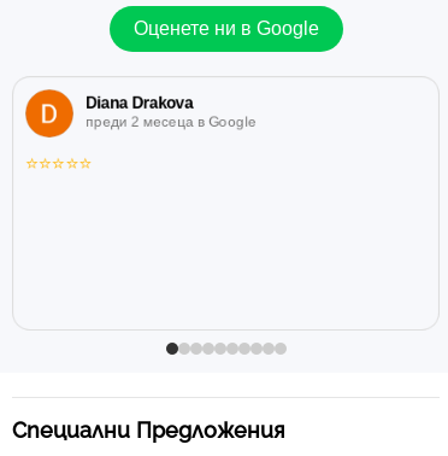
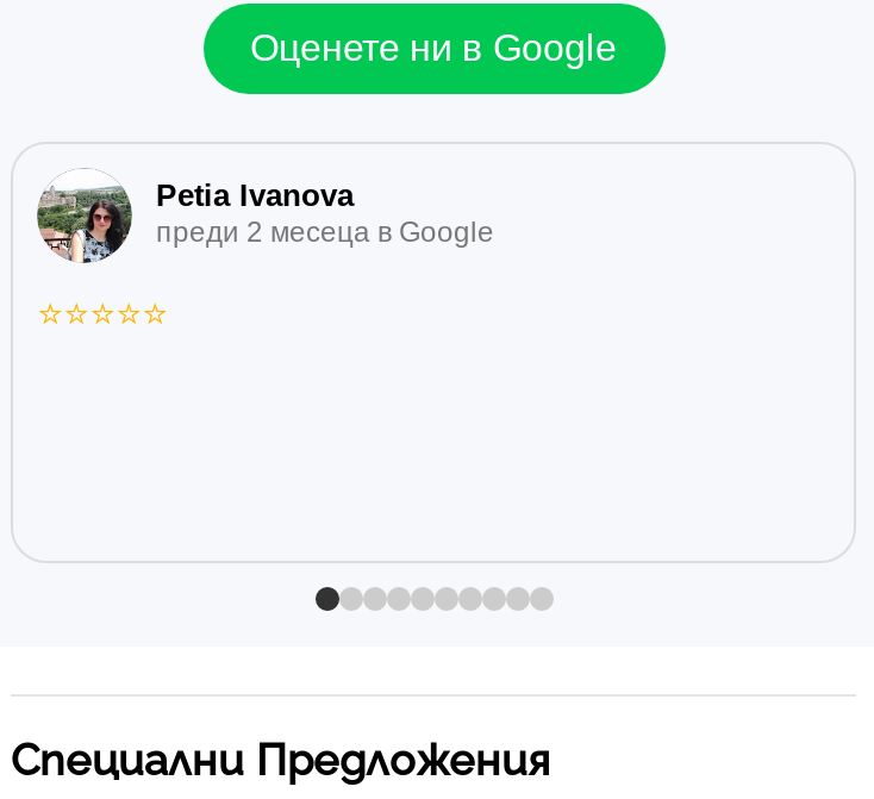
- [image]
- Diana Drakova
+ [image]
+ Petia Ivanova
